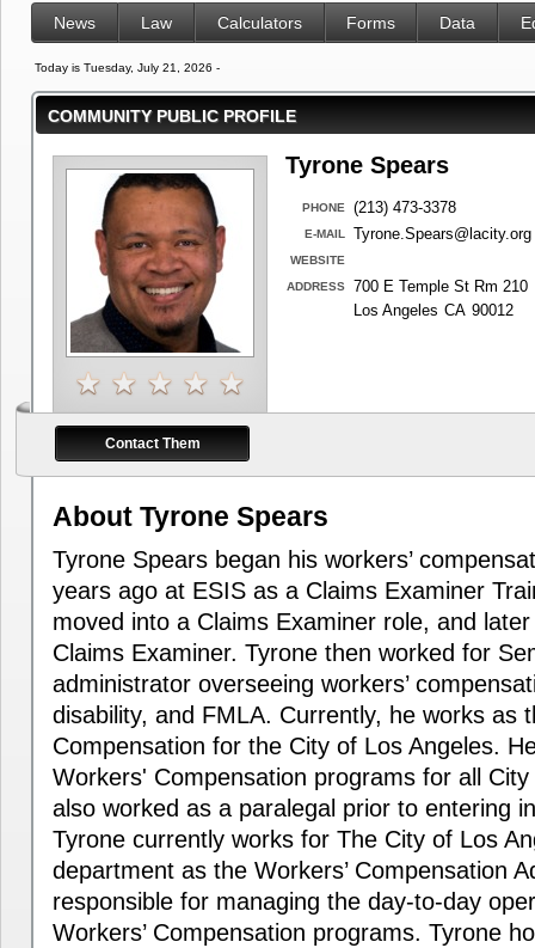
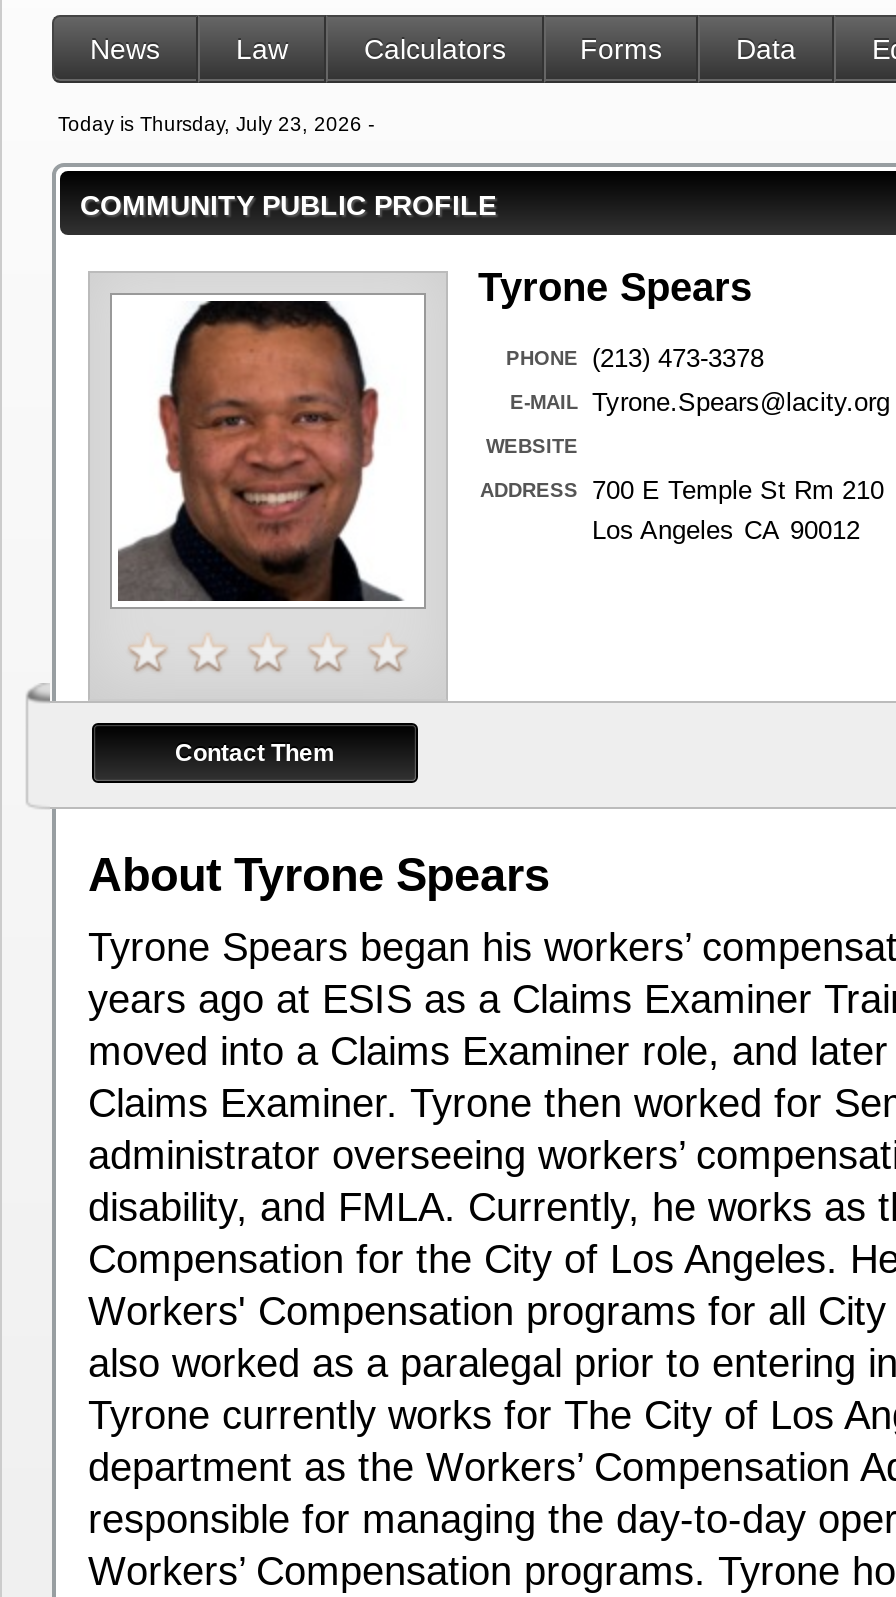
- Today is Tuesday, July 21, 2026 -
+ Today is Thursday, July 23, 2026 -
